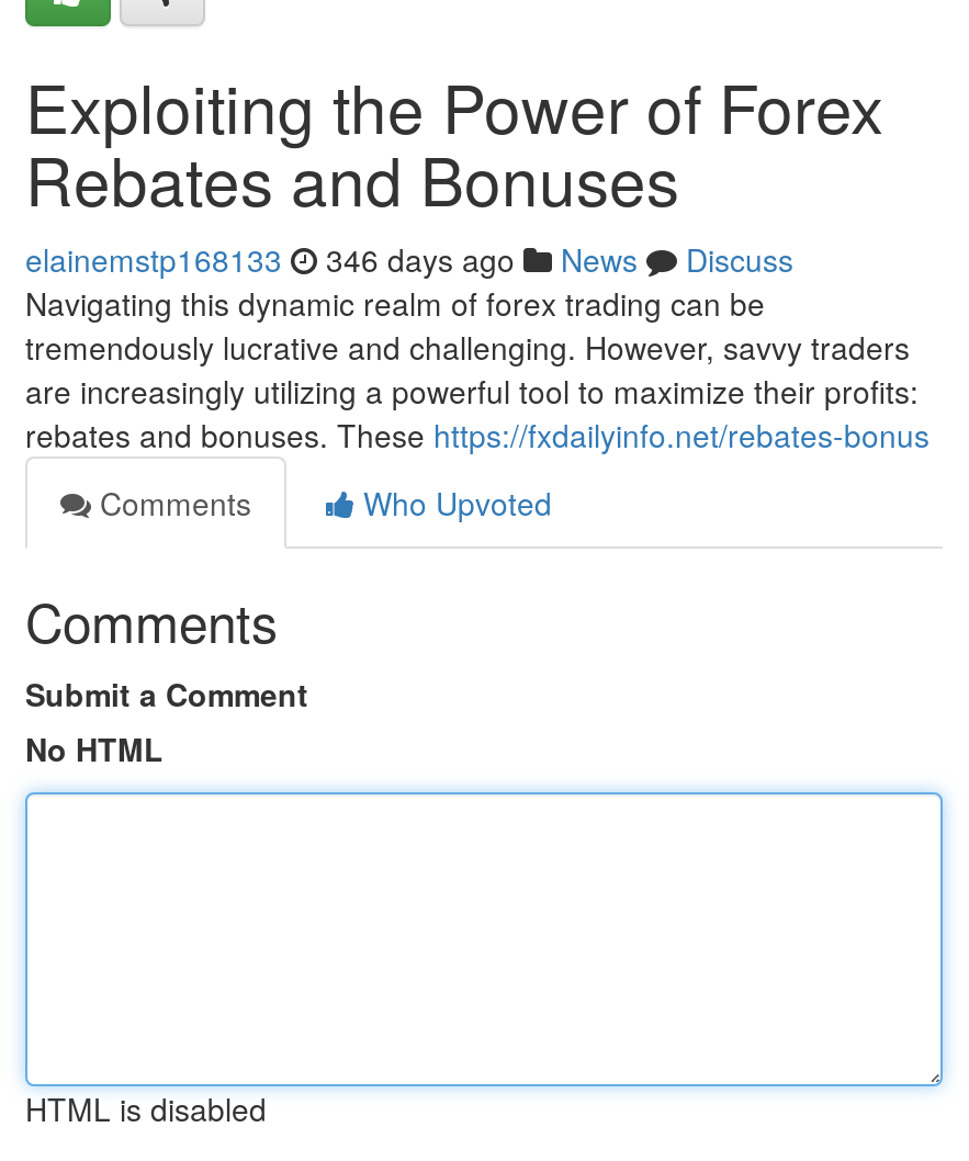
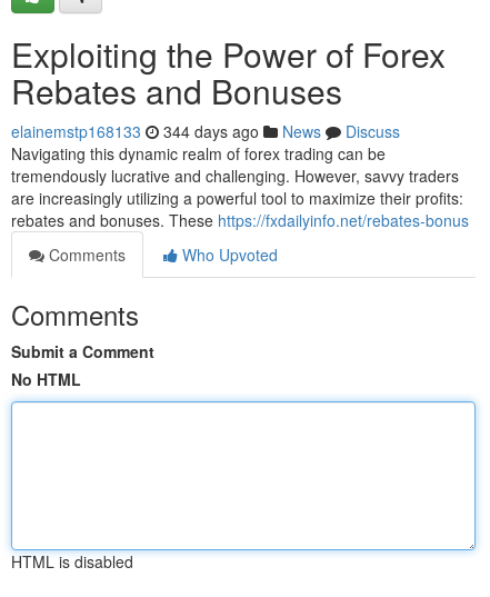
- elainemstp168133 346 days ago News Discuss
+ elainemstp168133 344 days ago News Discuss
